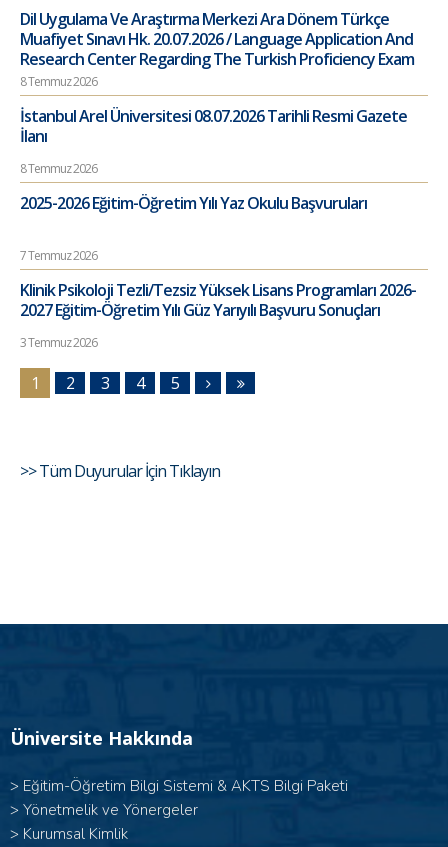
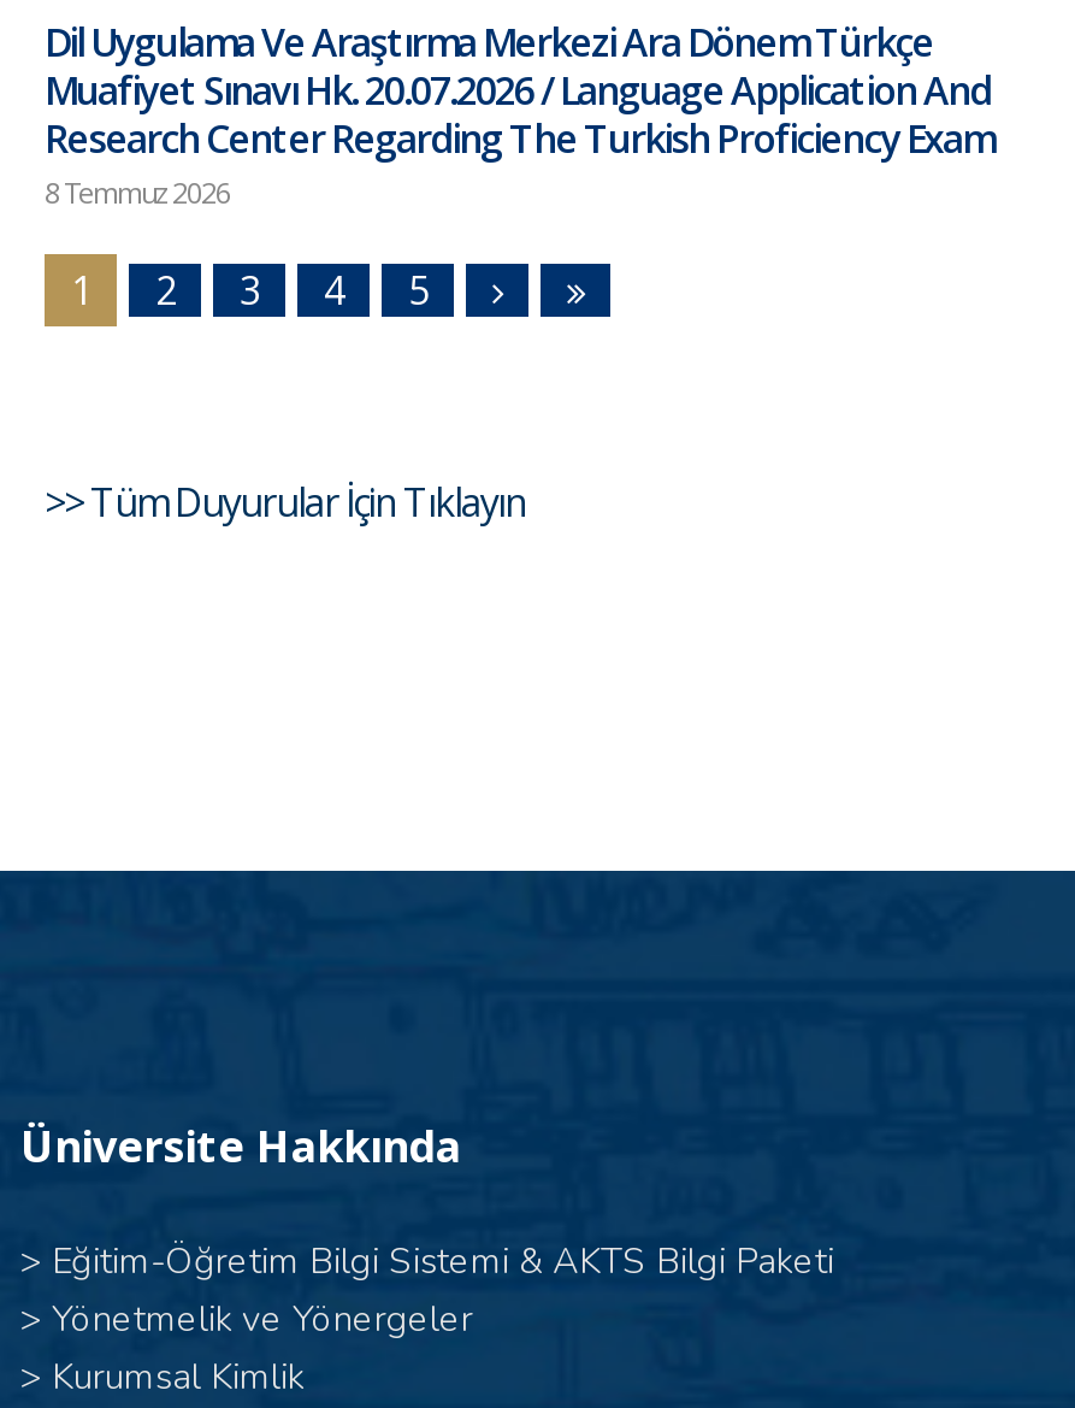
- İstanbul Arel Üniversitesi 08.07.2026 Tarihli Resmi Gazete
- İlanı
- 8 Temmuz 2026
- 2025-2026 Eğitim-Öğretim Yılı Yaz Okulu Başvuruları
- 7 Temmuz 2026
- Klinik Psikoloji Tezli/Tezsiz Yüksek Lisans Programları 2026-
- 2027 Eğitim-Öğretim Yılı Güz Yarıyılı Başvuru Sonuçları
- 3 Temmuz 2026
